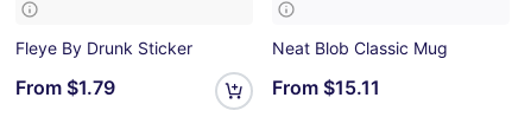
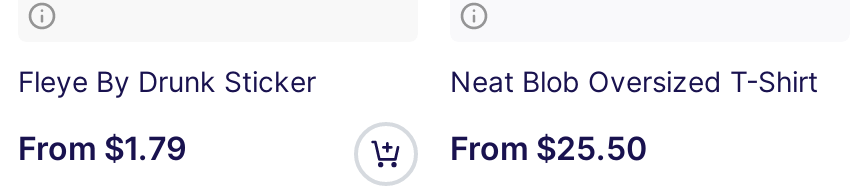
- Neat Blob Classic Mug
+ Neat Blob Oversized T-Shirt

- From $15.11
+ From $25.50
